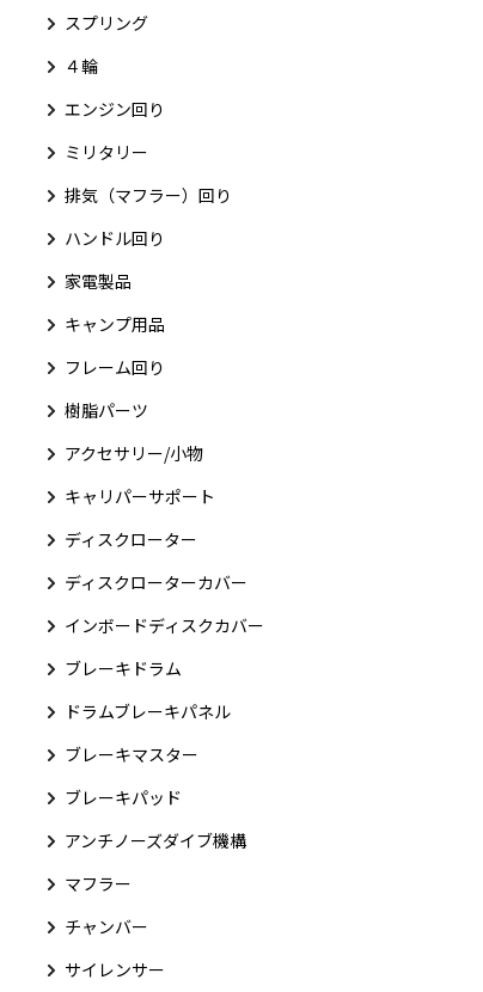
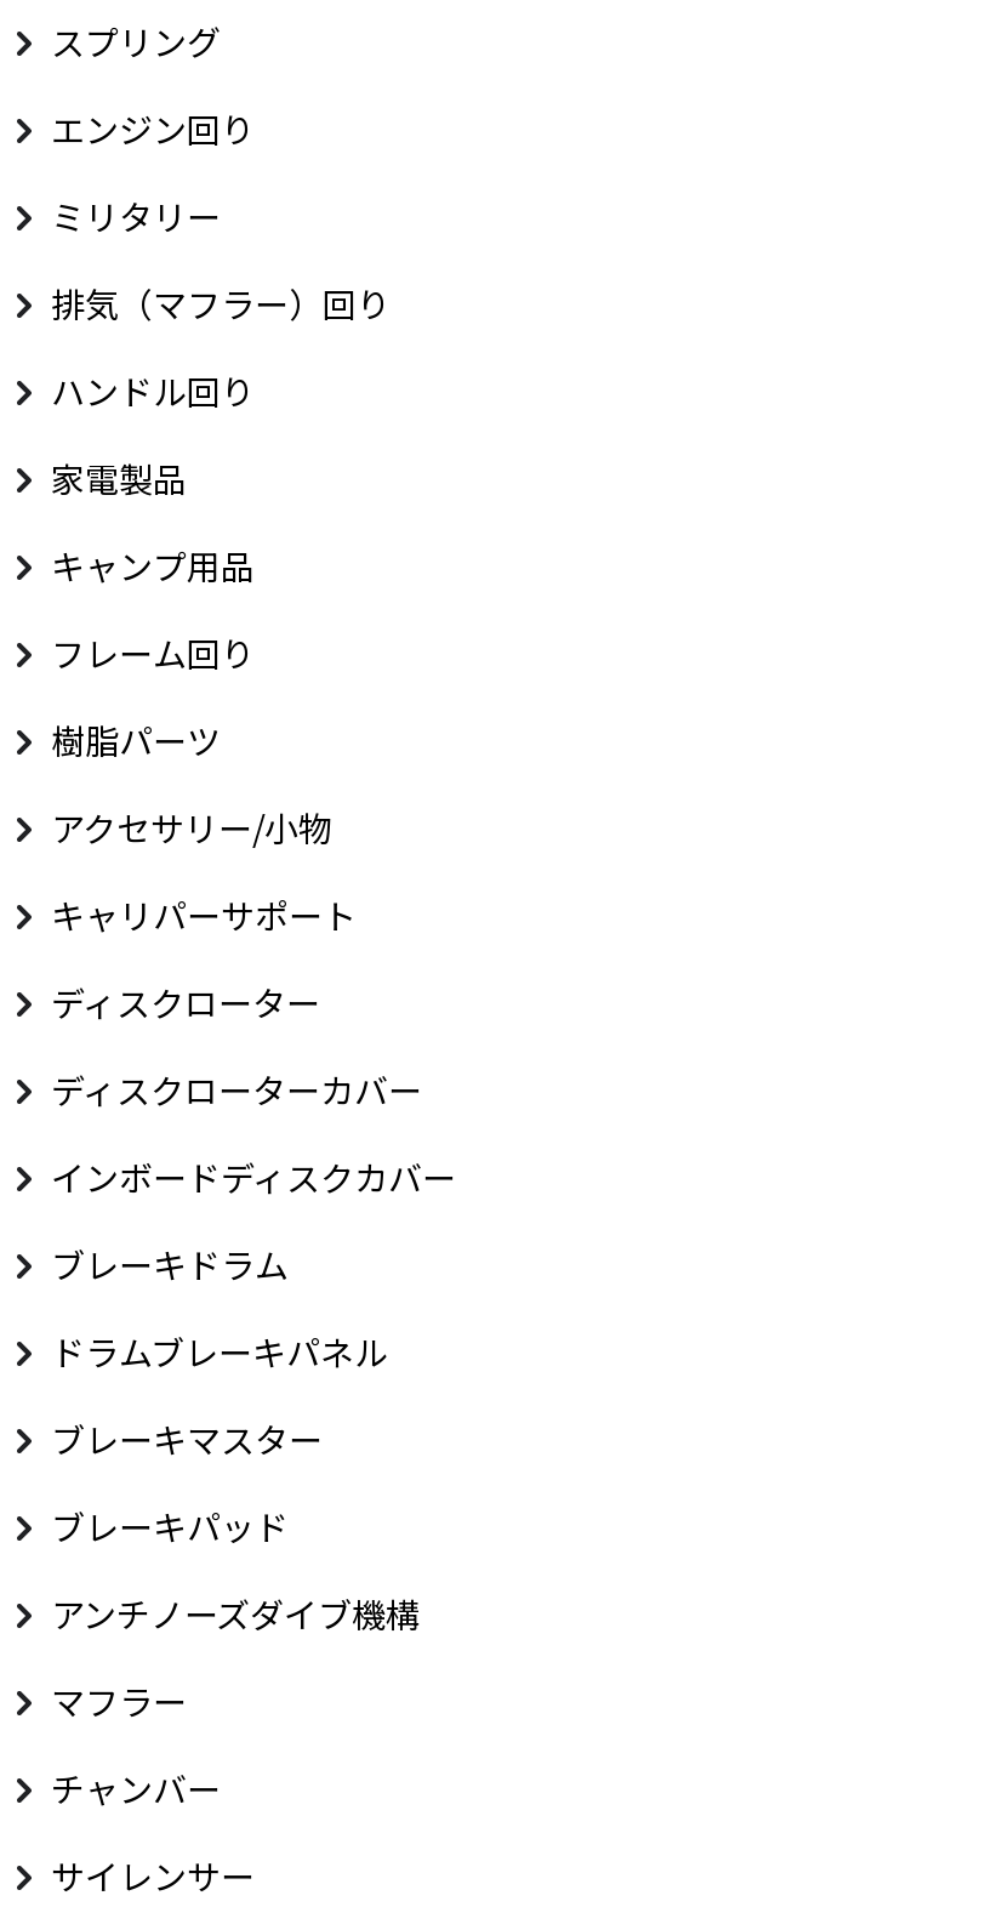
- ４輪
